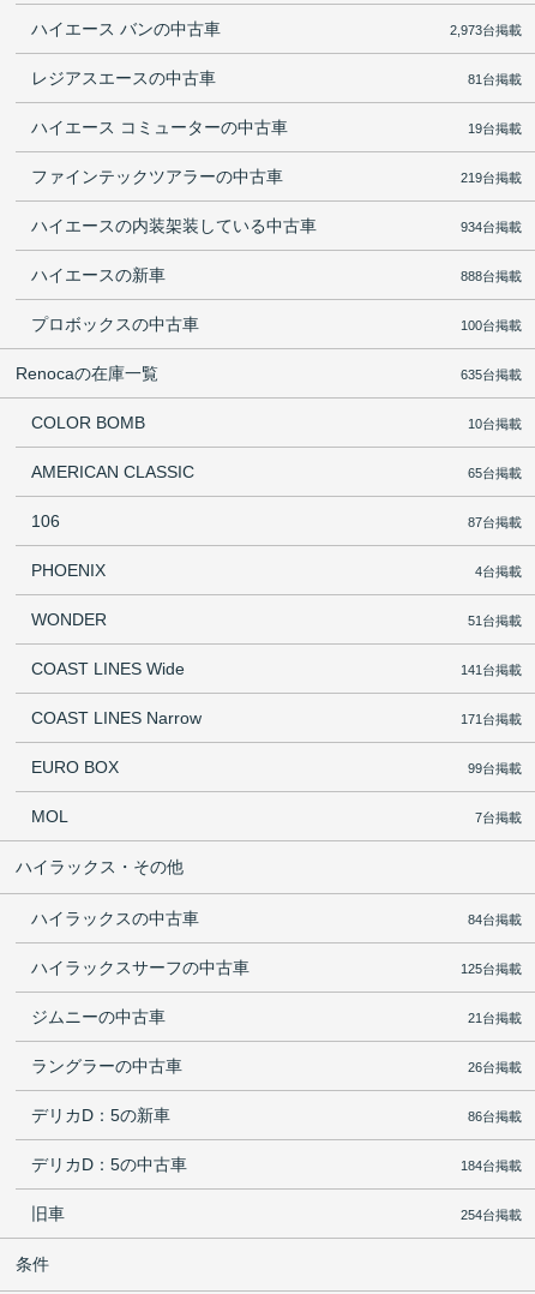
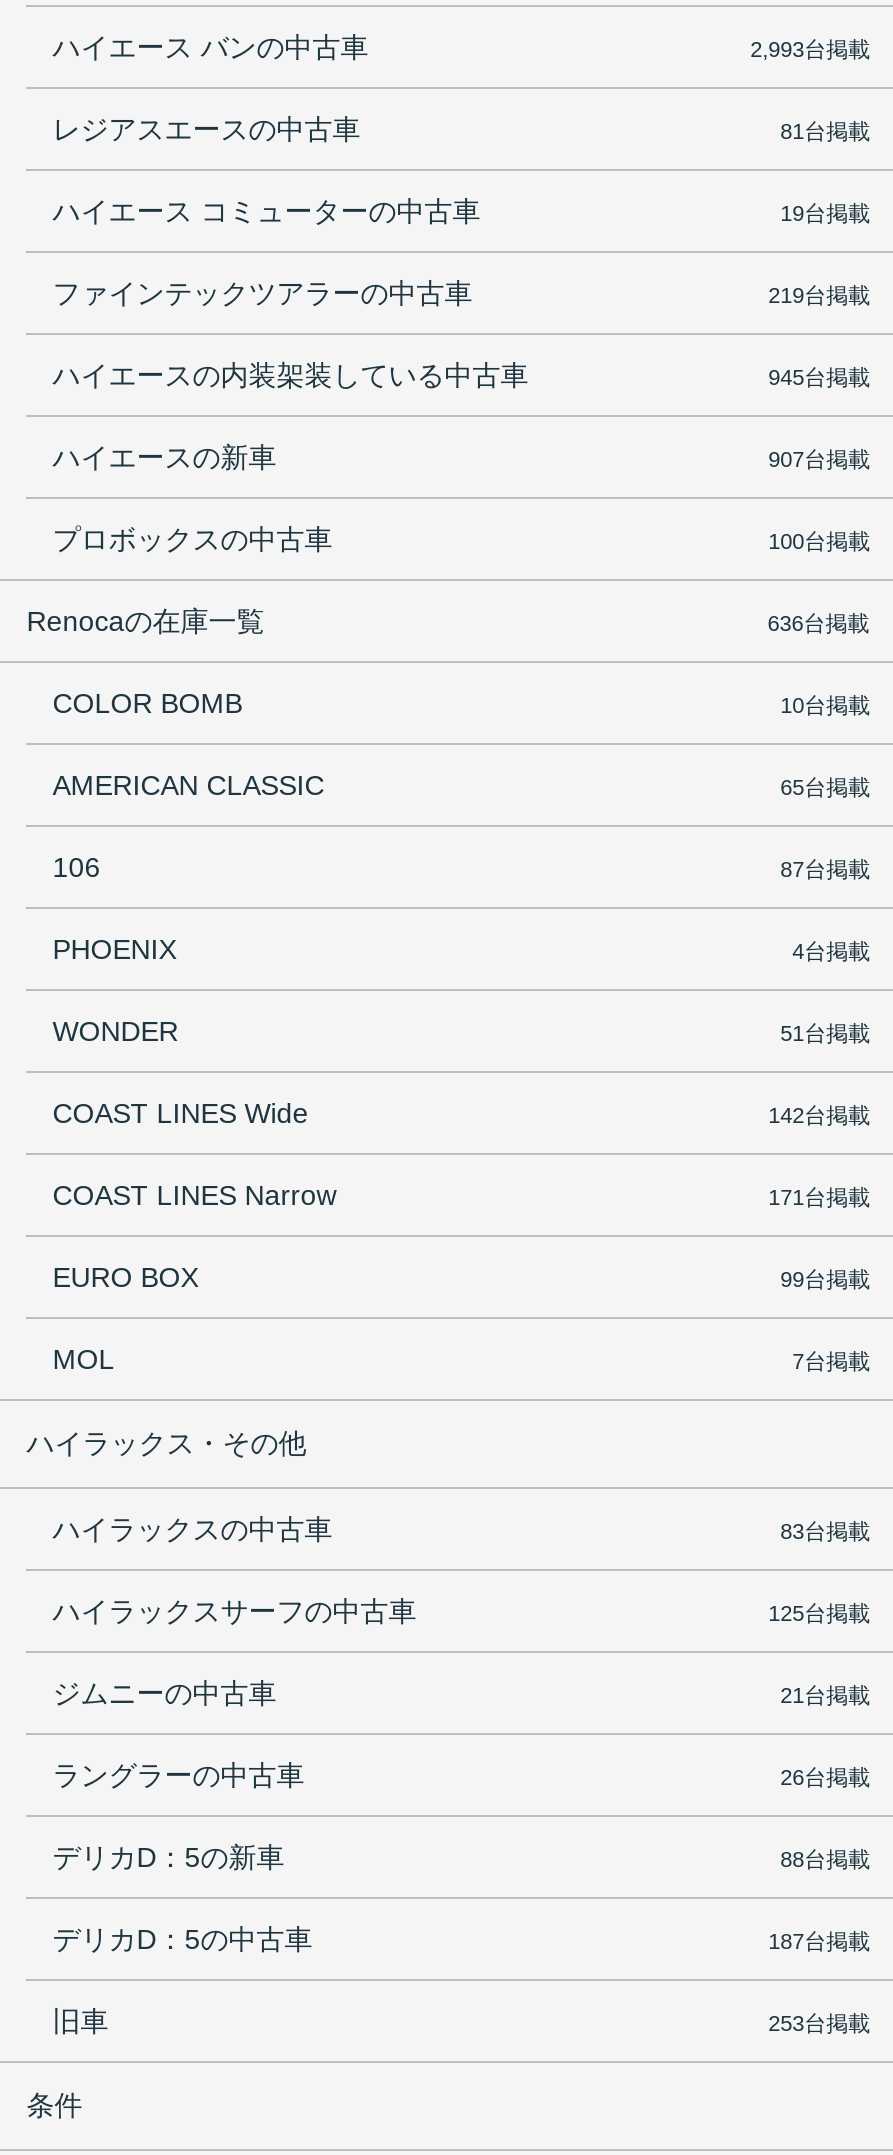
- 2,973台掲載
+ 2,993台掲載

- 934台掲載
+ 945台掲載

- 888台掲載
+ 907台掲載

- 635台掲載
+ 636台掲載

- 141台掲載
+ 142台掲載

- 84台掲載
+ 83台掲載

- 86台掲載
+ 88台掲載

- 184台掲載
+ 187台掲載

- 254台掲載
+ 253台掲載
